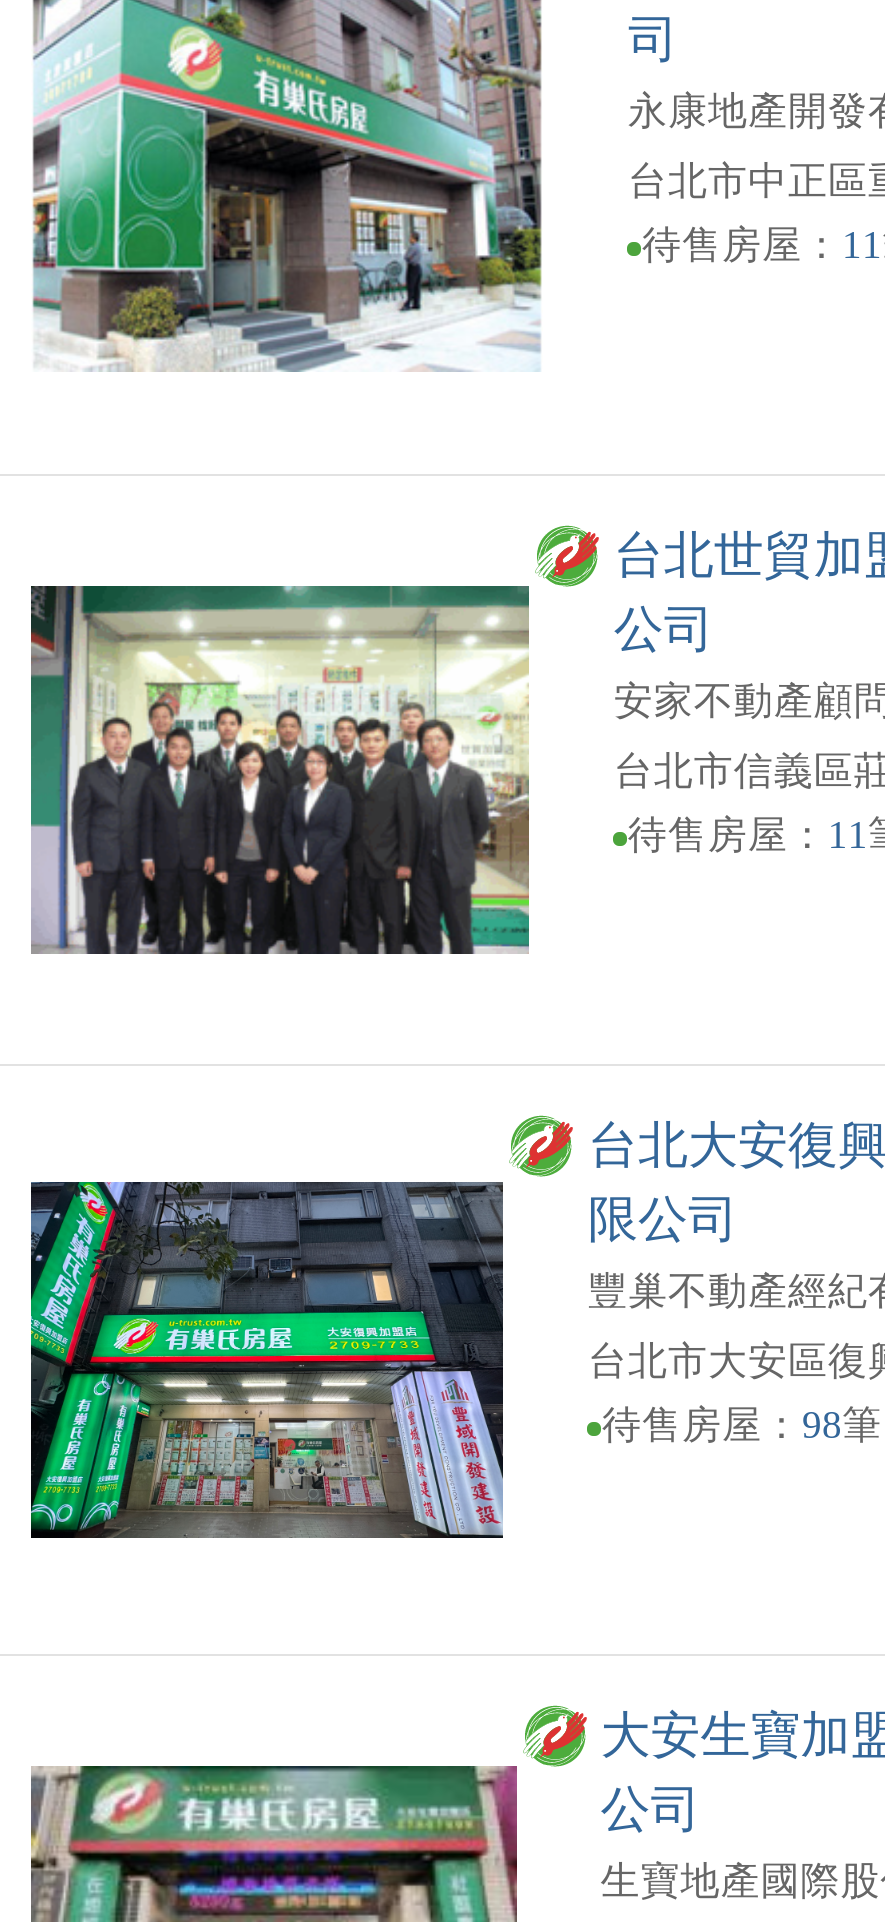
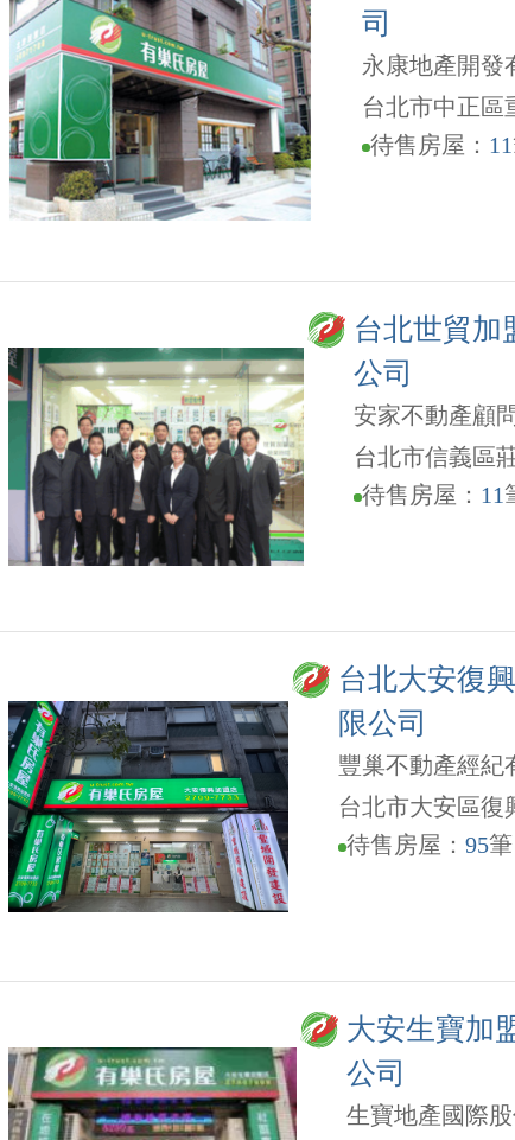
- 待售房屋：98筆
+ 待售房屋：95筆
